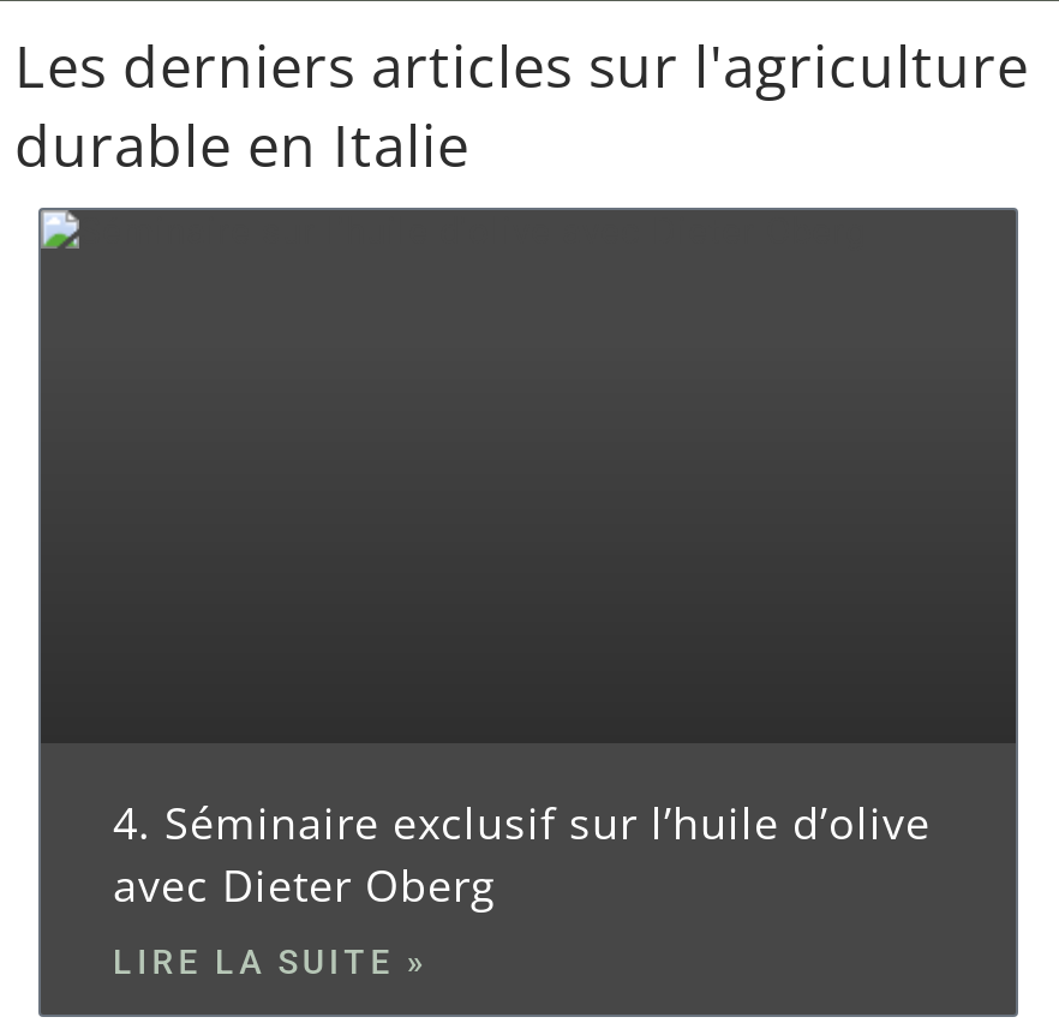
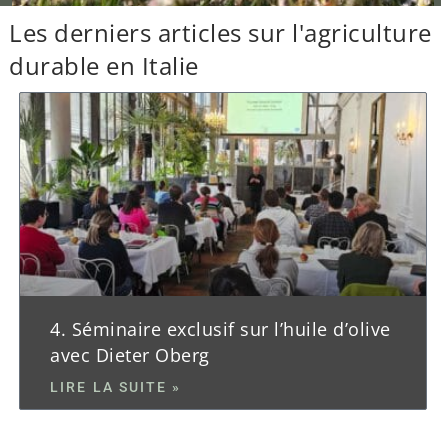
+ [image]
